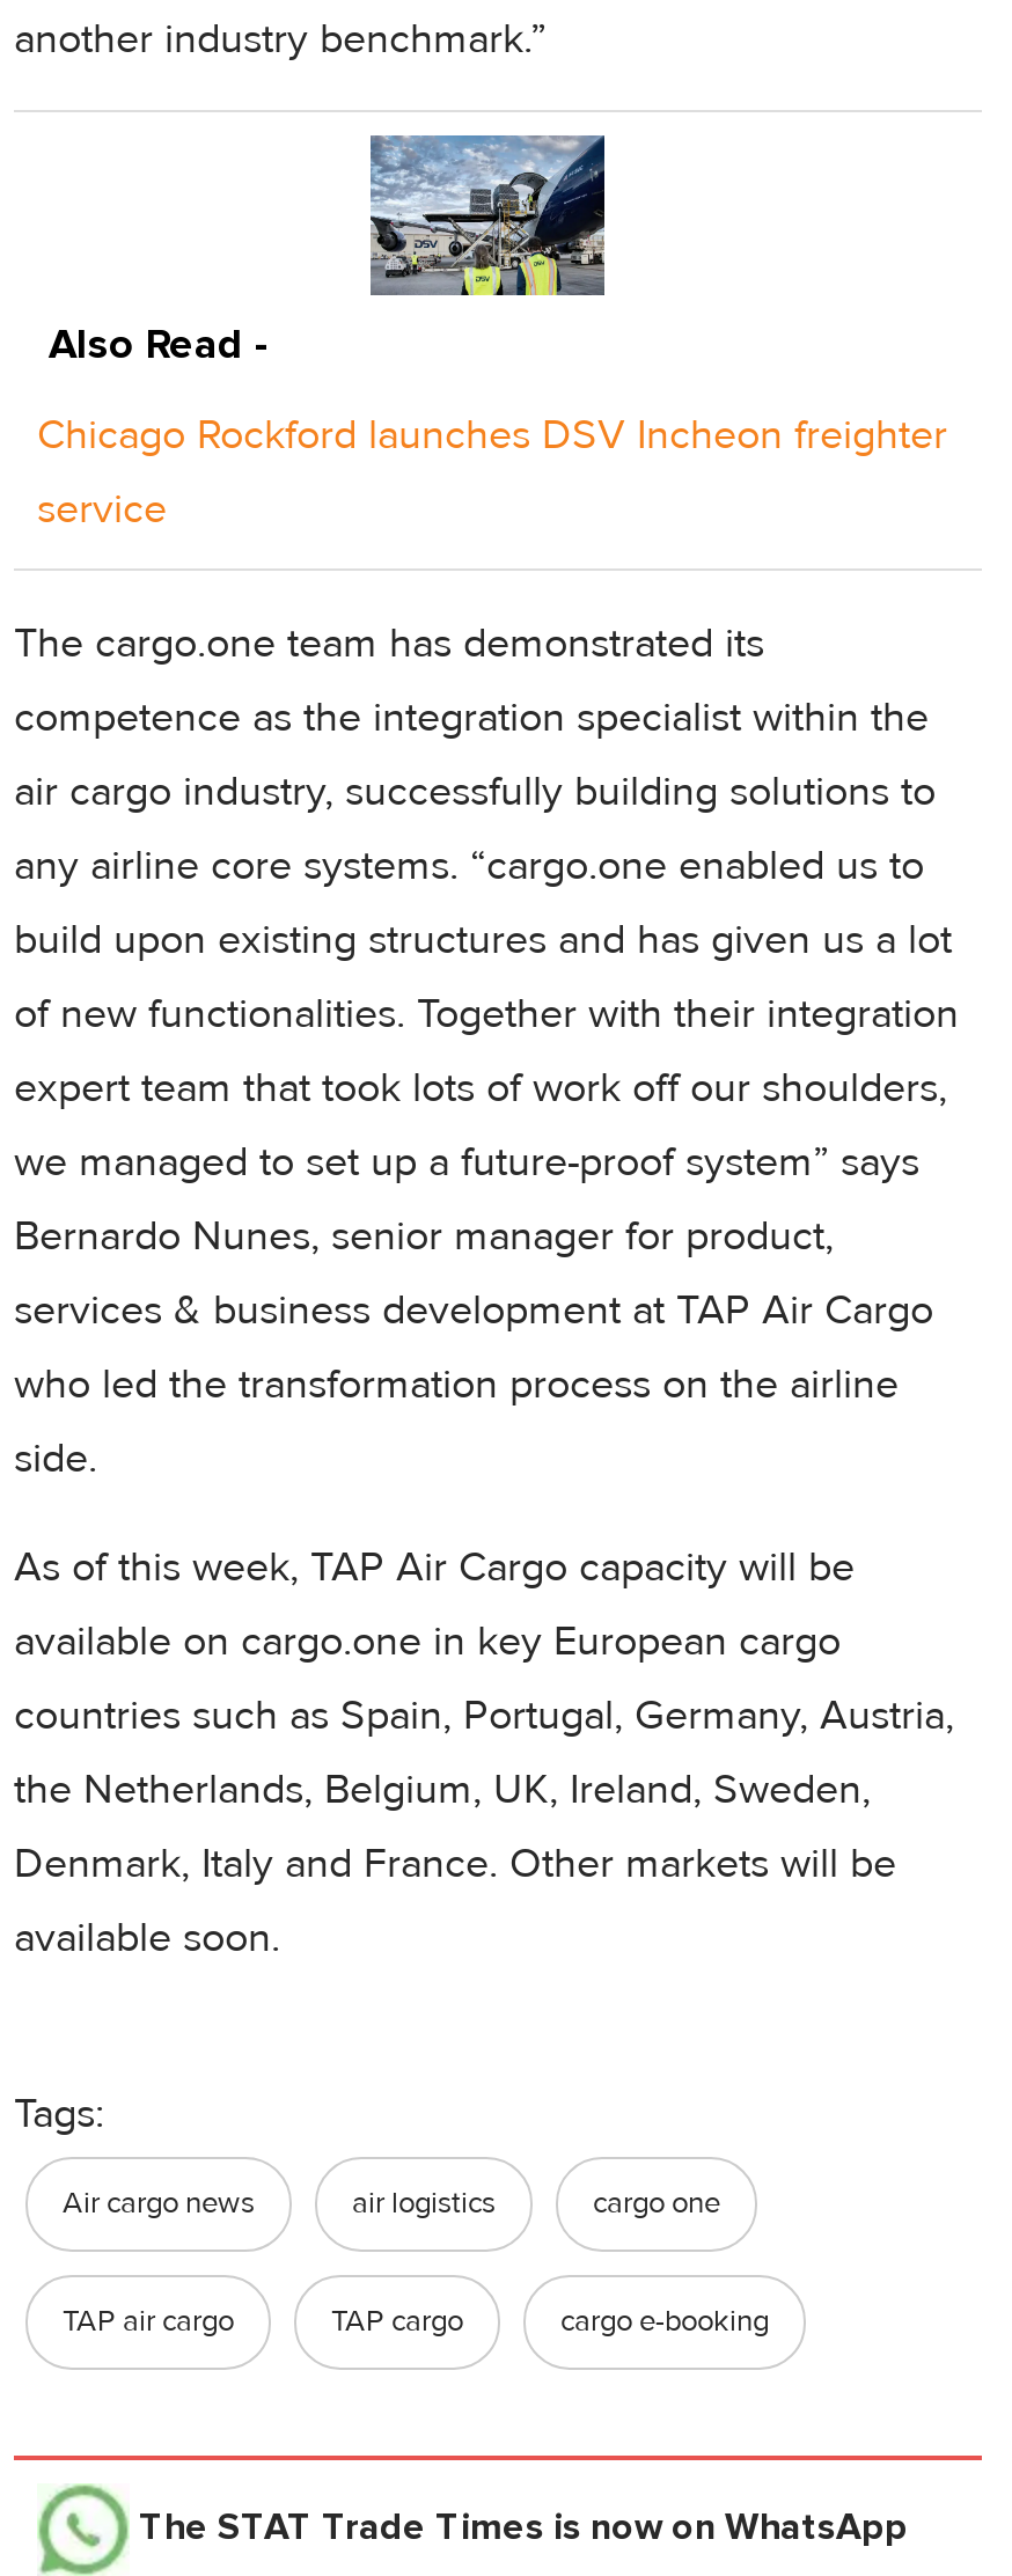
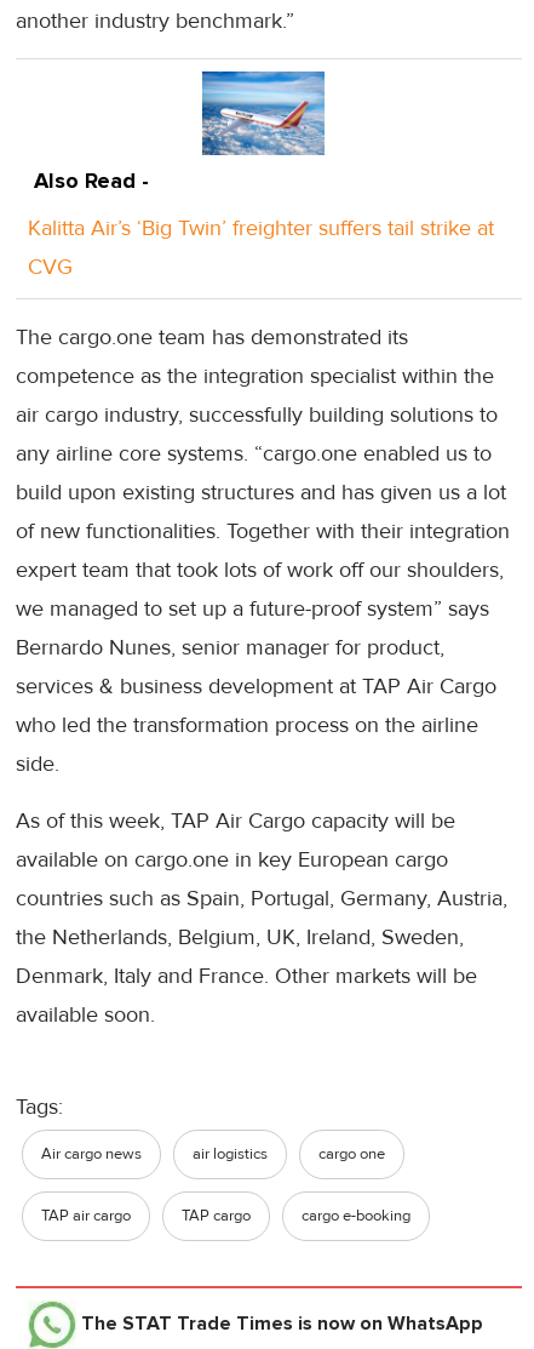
- [image]
+ [image]

- Chicago Rockford launches DSV Incheon freighter
+ Kalitta Air’s ‘Big Twin’ freighter suffers tail strike at

- service
+ CVG
